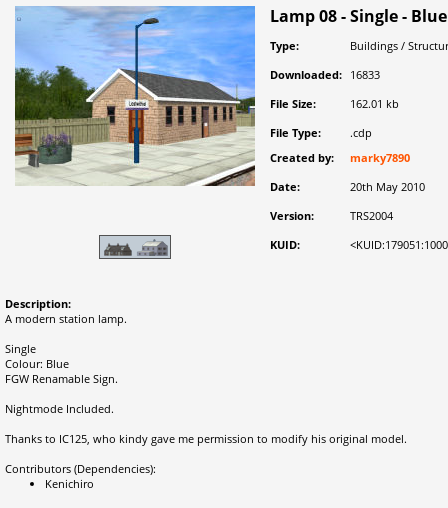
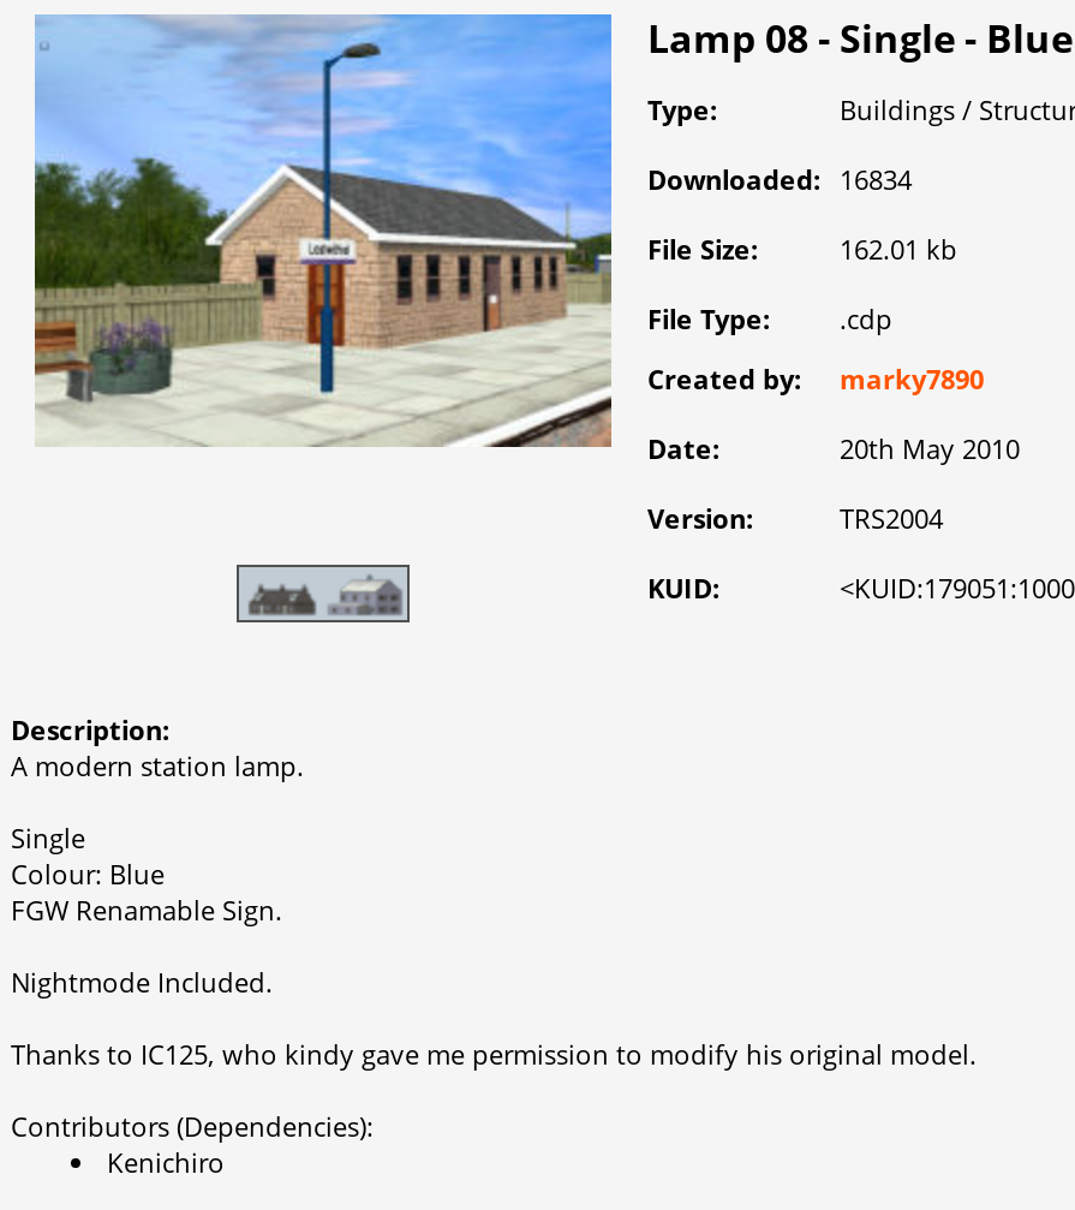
- Downloaded: 16833
+ Downloaded: 16834
